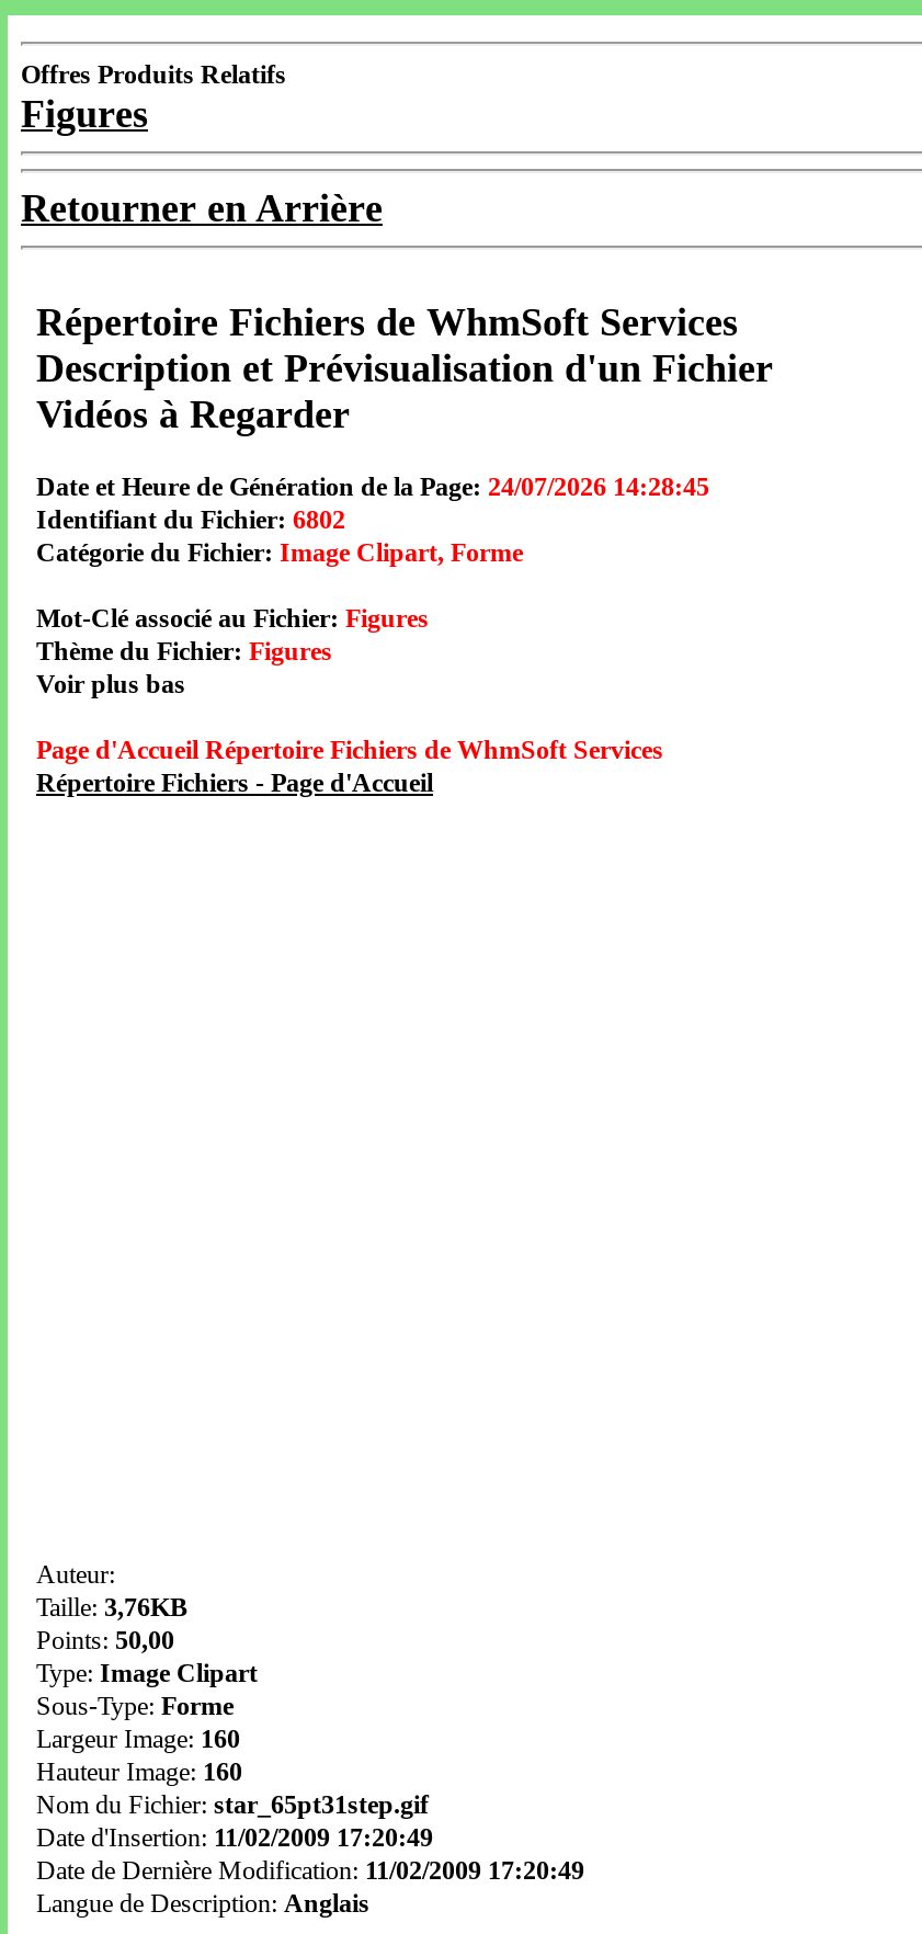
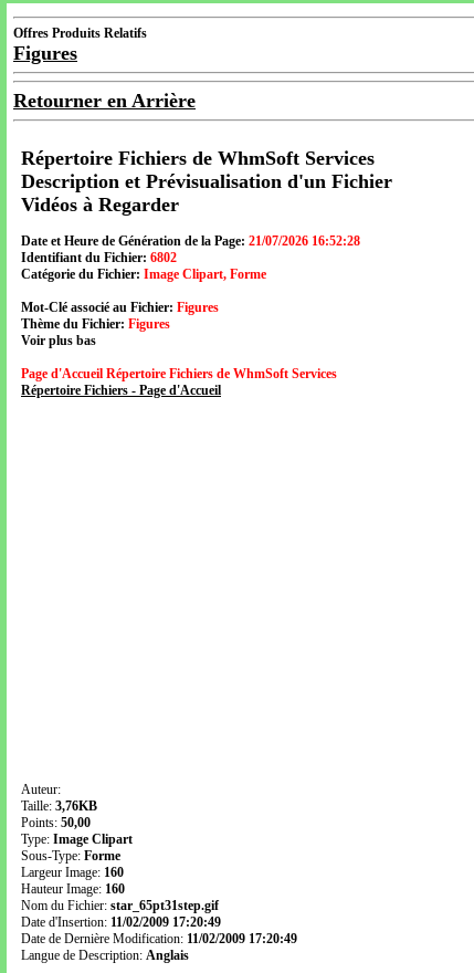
- Date et Heure de Génération de la Page: 24/07/2026 14:28:45
+ Date et Heure de Génération de la Page: 21/07/2026 16:52:28
